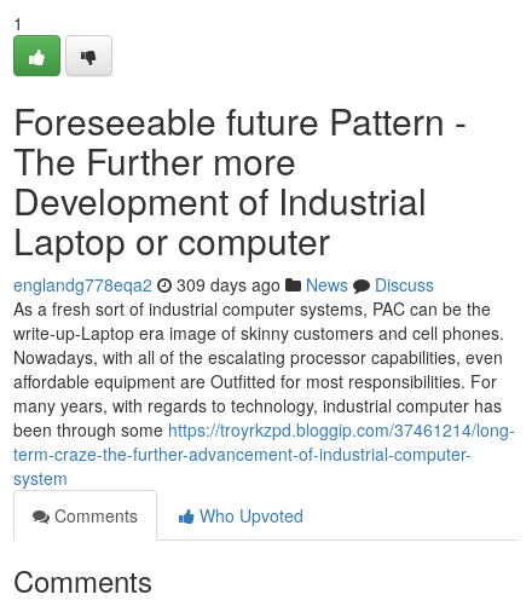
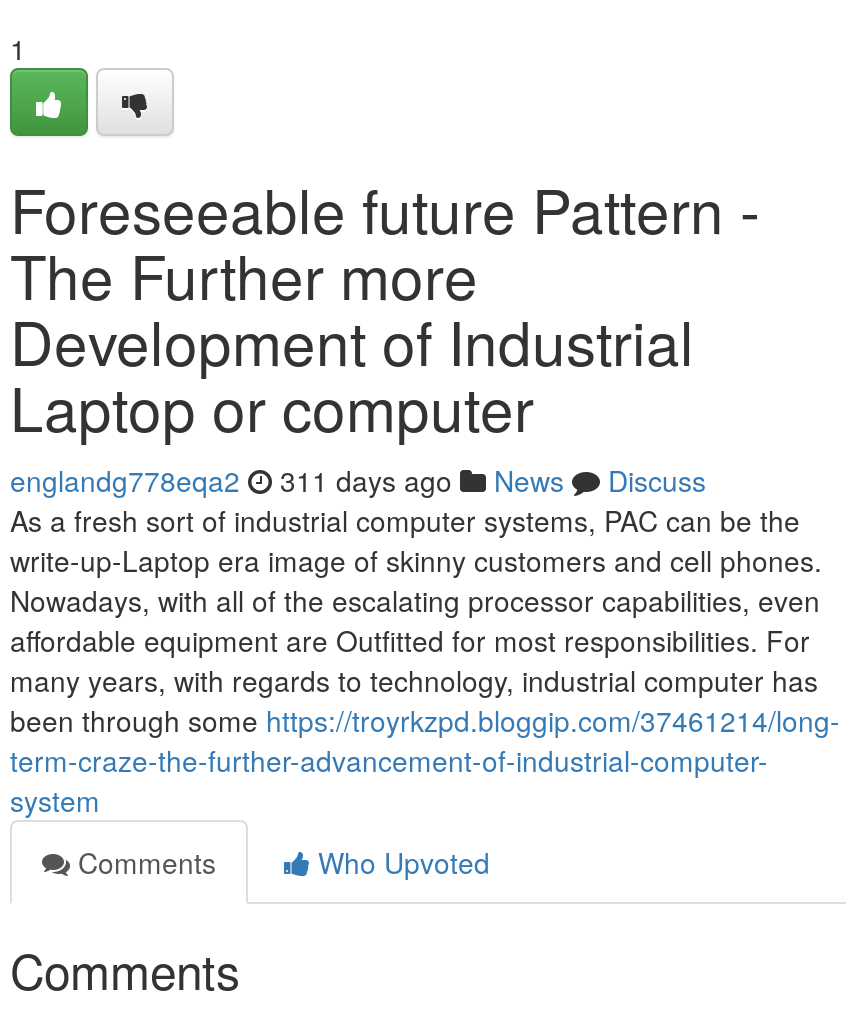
- englandg778eqa2 309 days ago News Discuss
+ englandg778eqa2 311 days ago News Discuss
